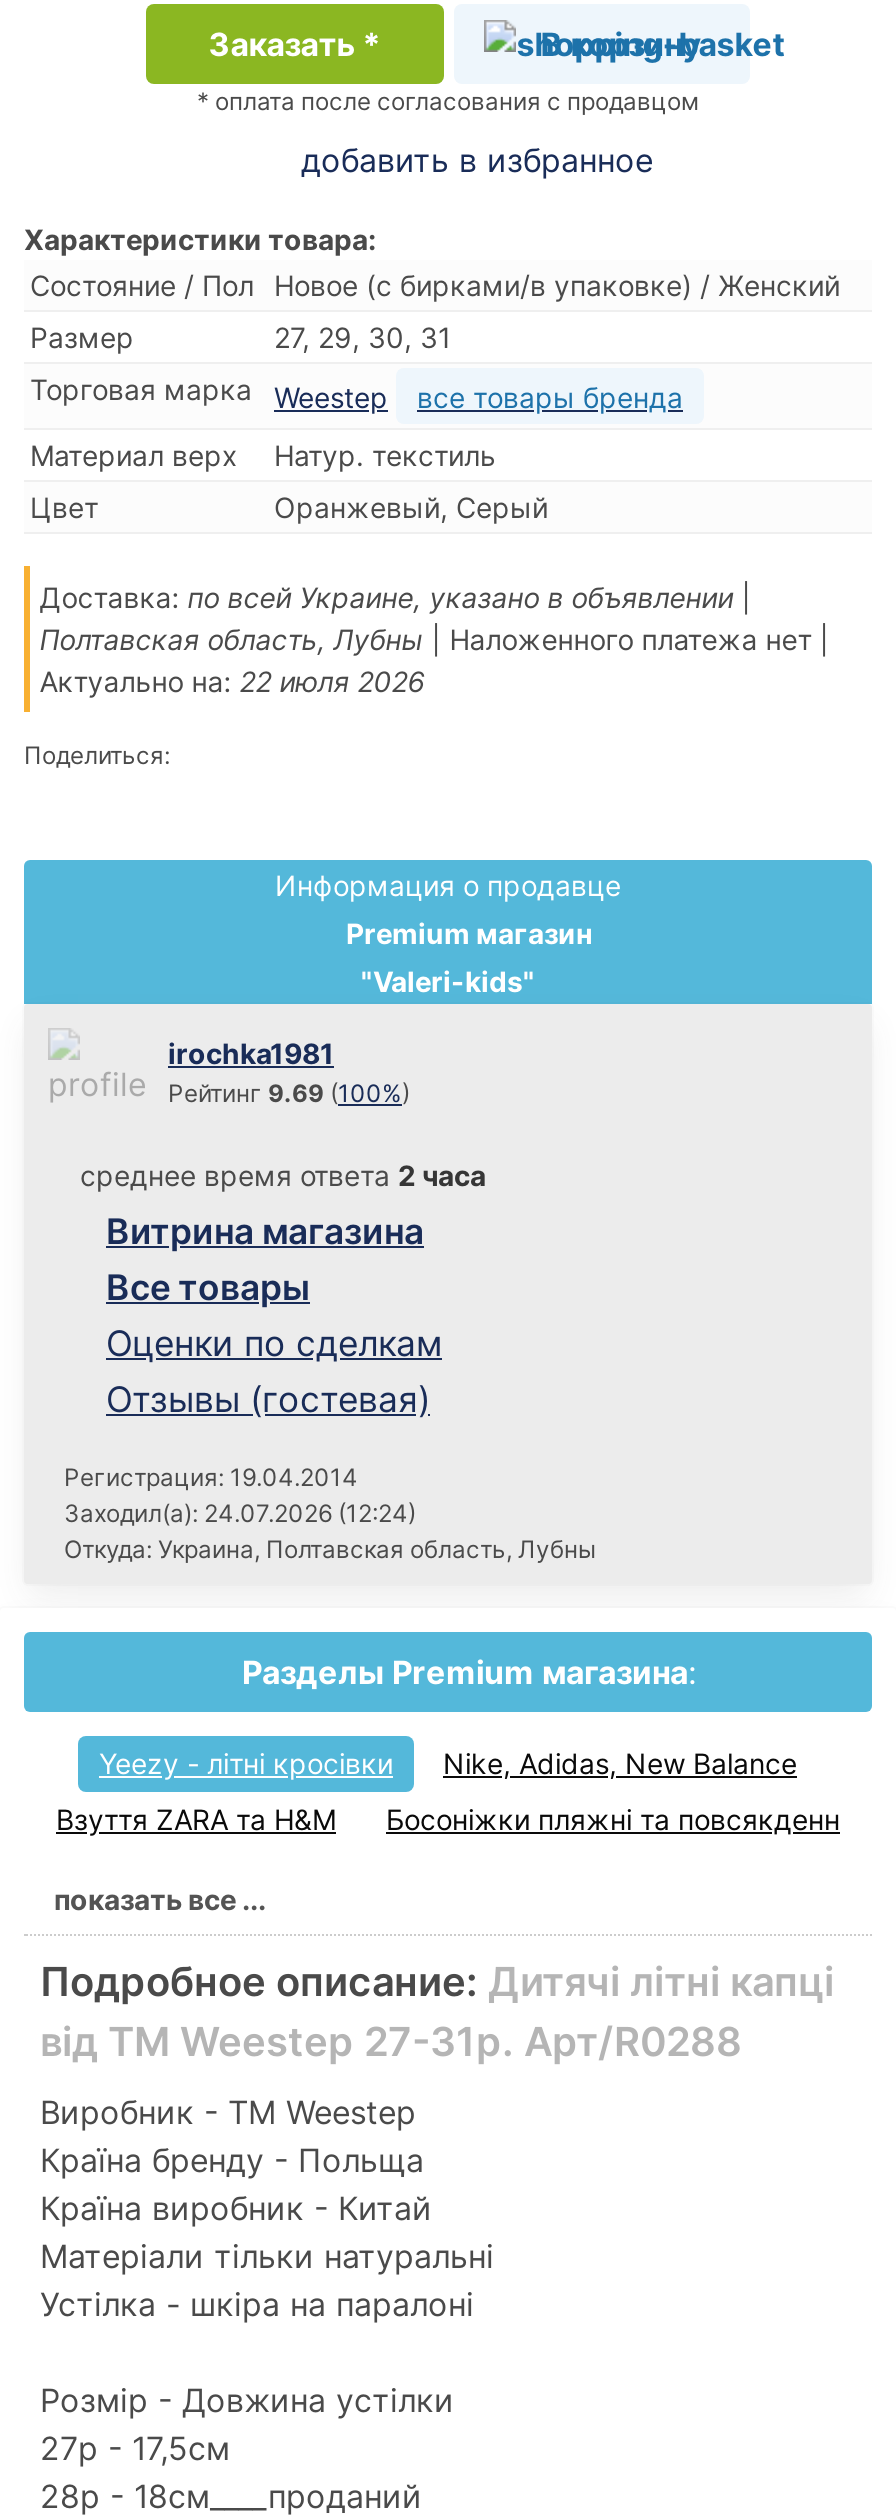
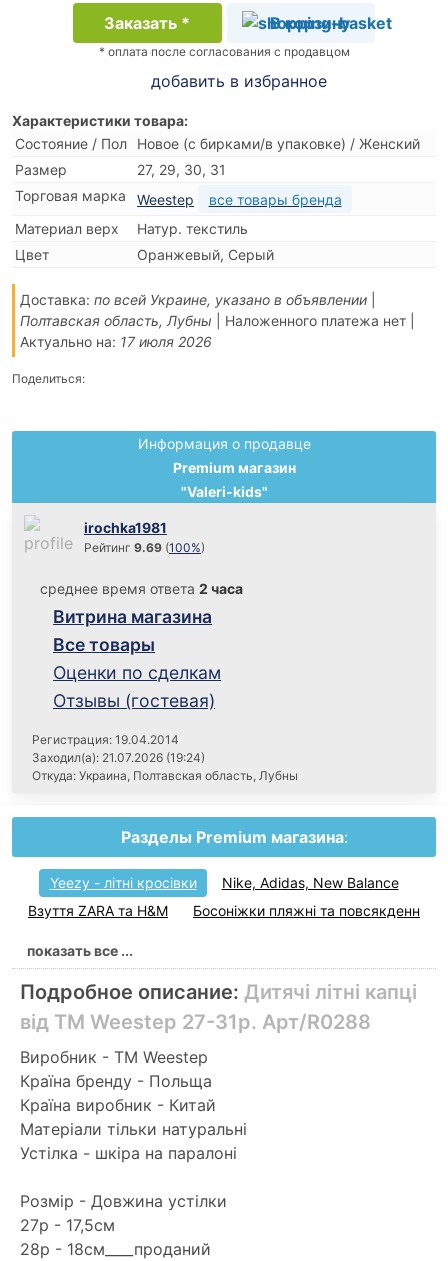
- Актуально на: 22 июля 2026
+ Актуально на: 17 июля 2026

- Заходил(а): 24.07.2026 (12:24)
+ Заходил(а): 21.07.2026 (19:24)
